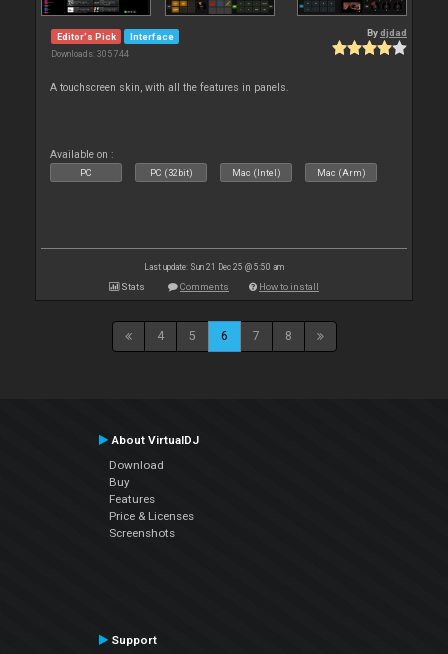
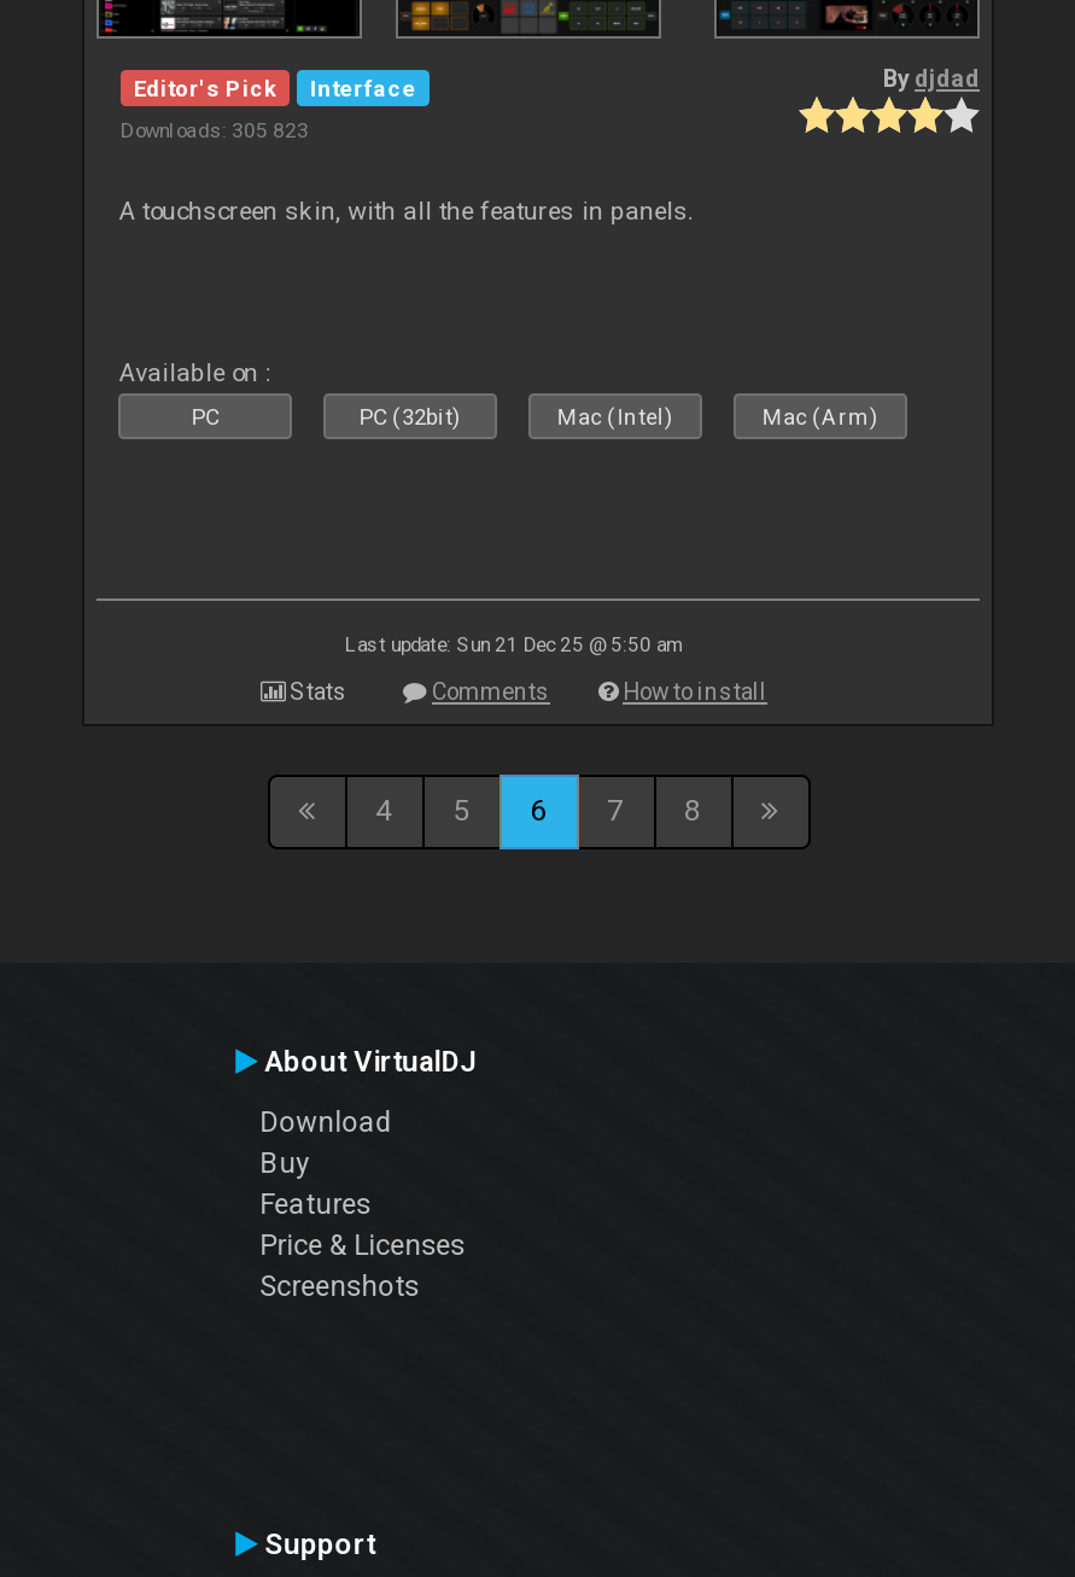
- Downloads: 305 744
+ Downloads: 305 823
